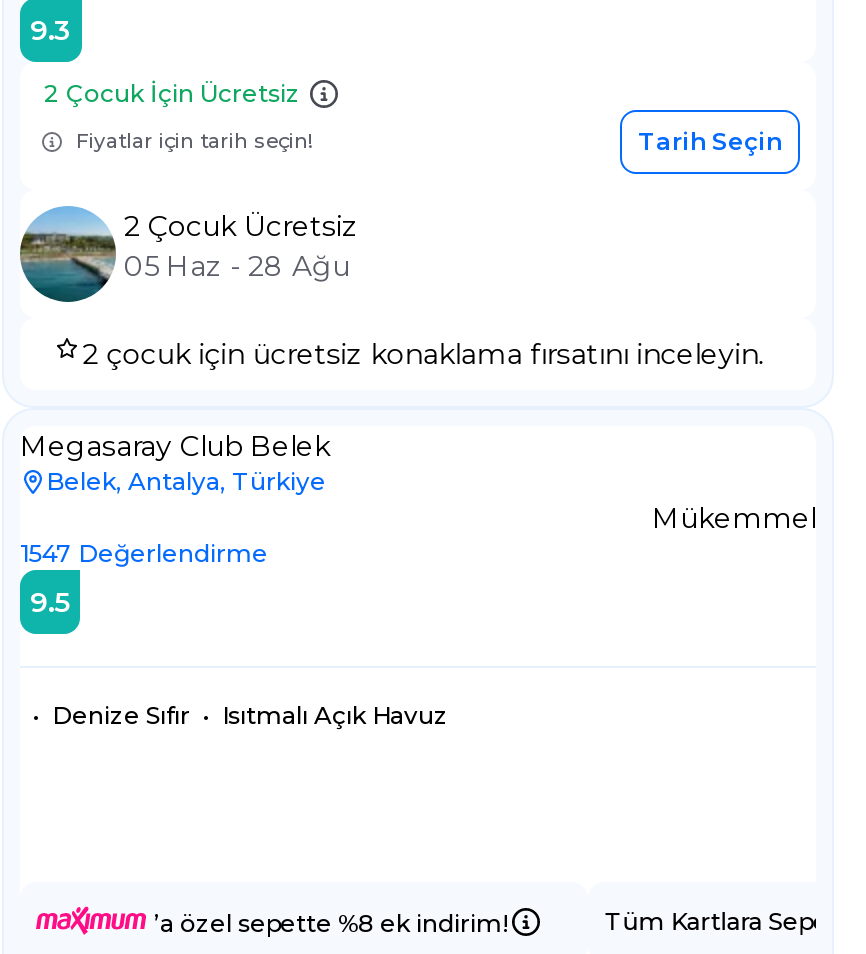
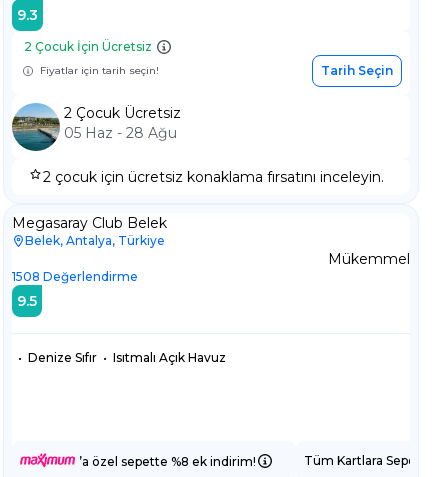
- 1547 Değerlendirme
+ 1508 Değerlendirme
